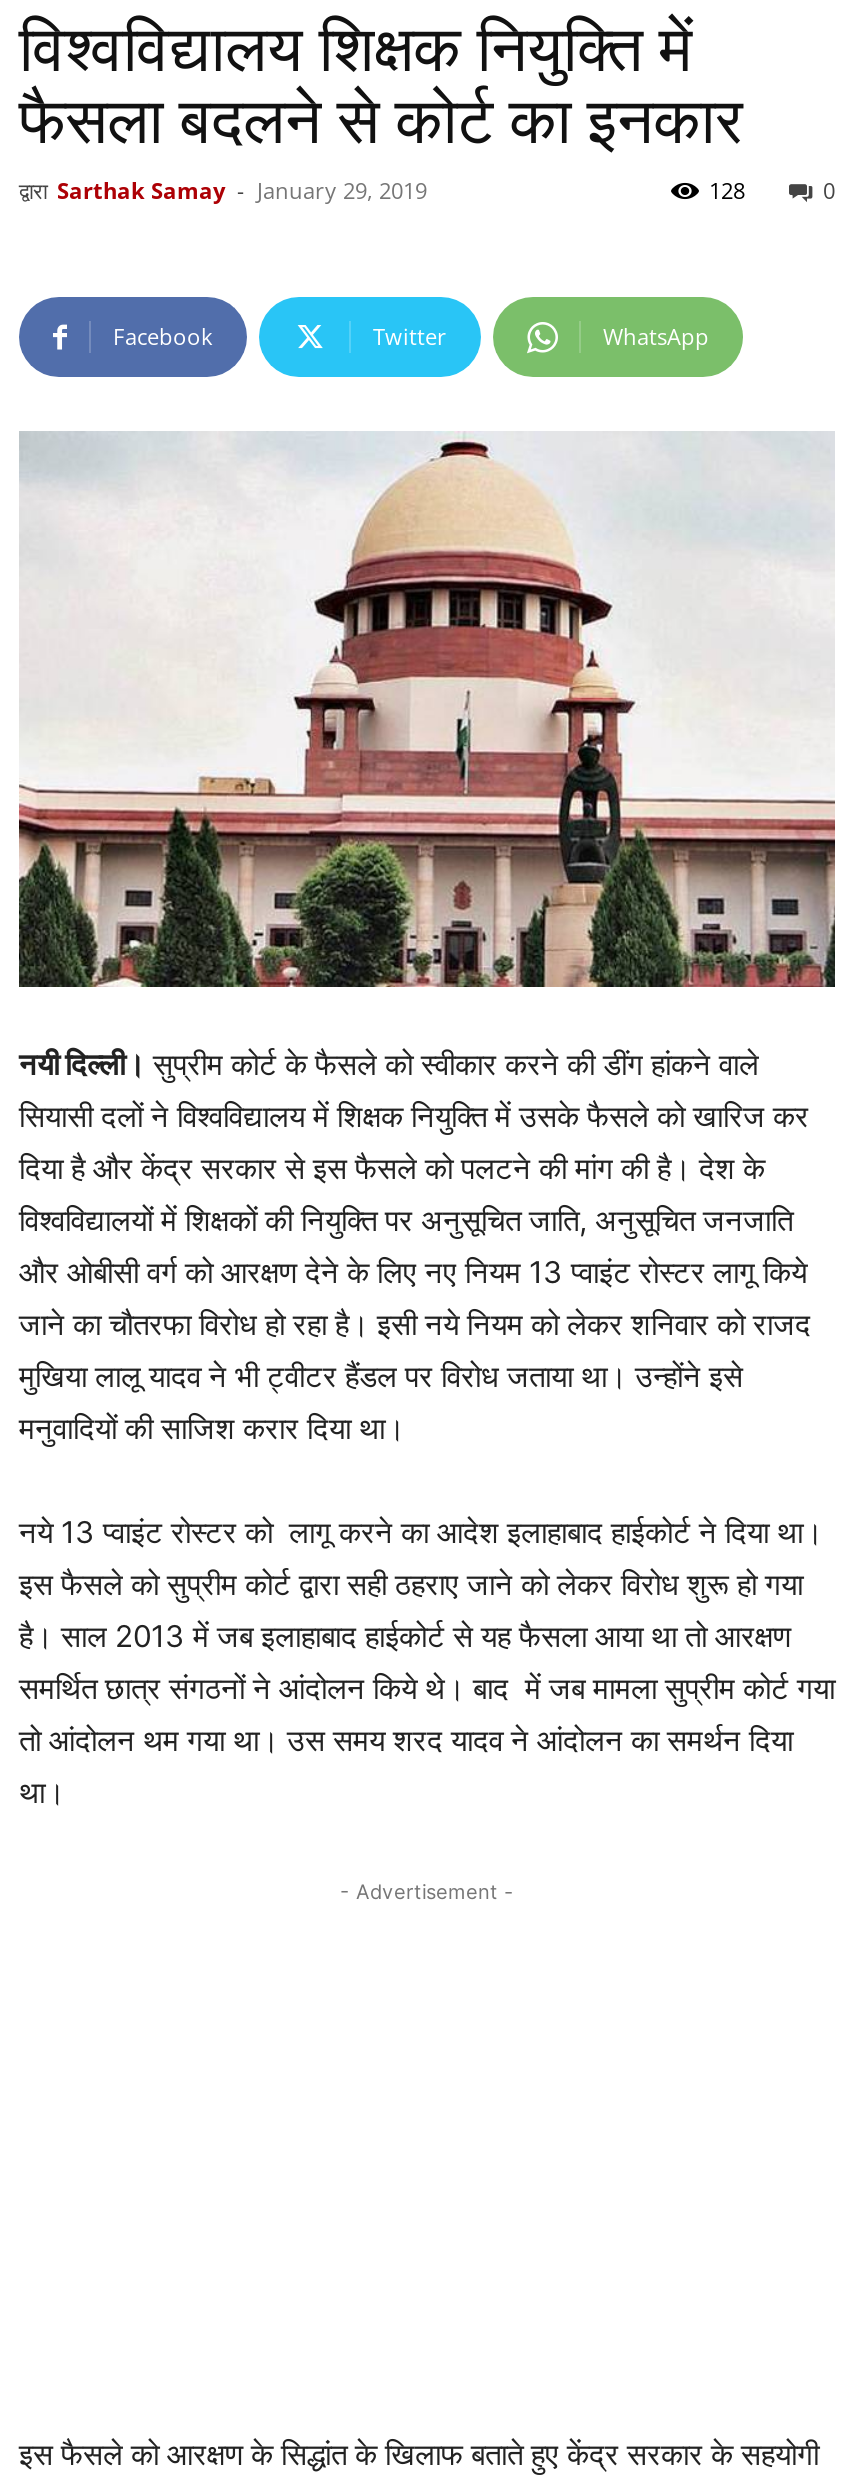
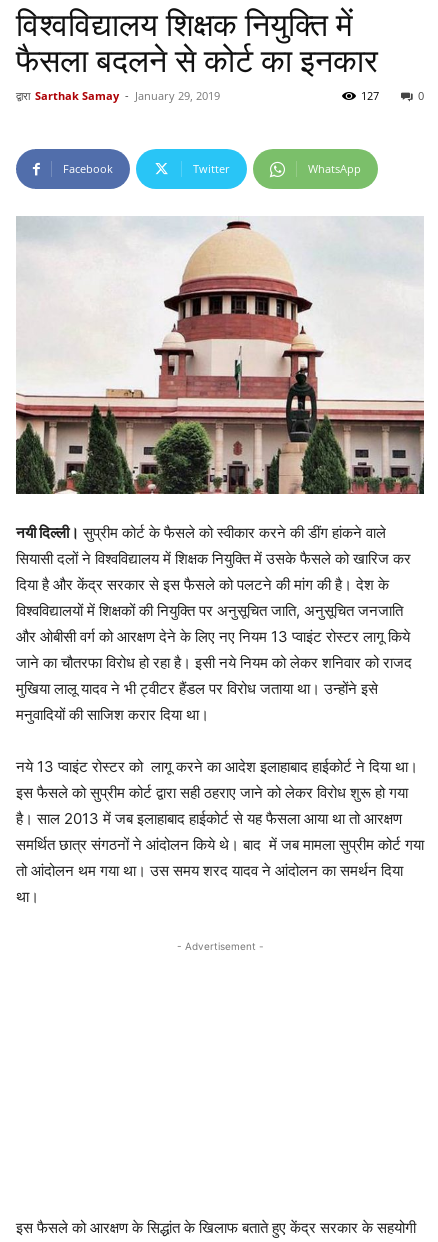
- 128
+ 127
